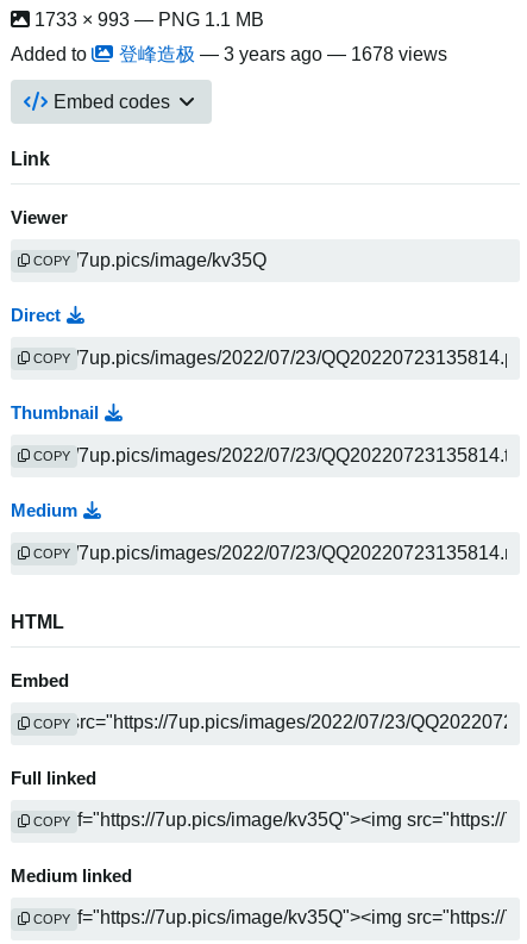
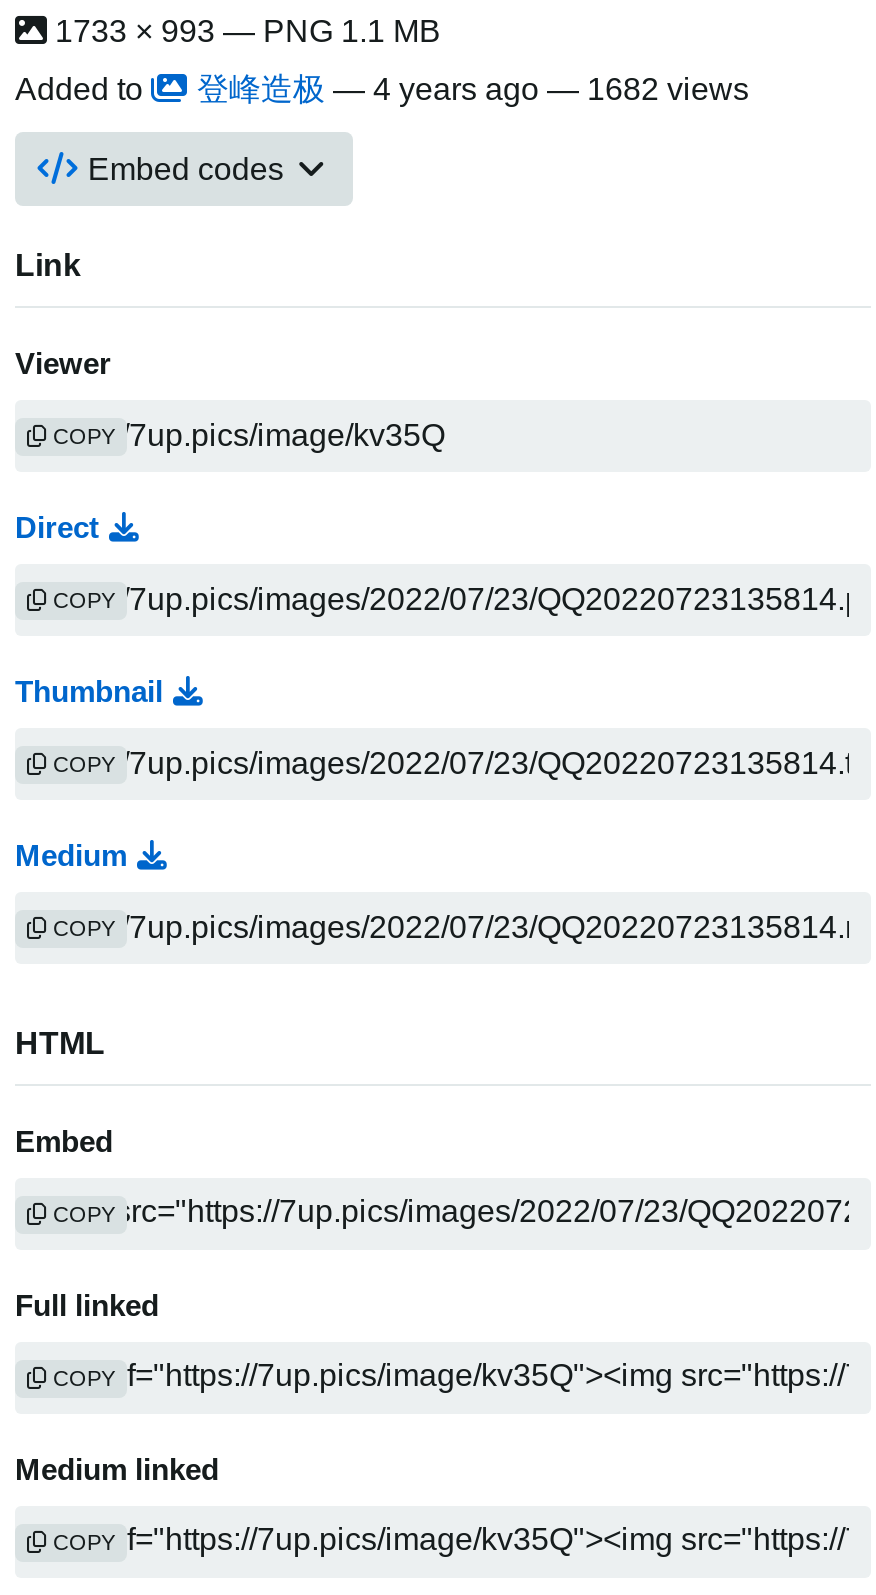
- 登峰造极— 3 years ago — 1678 views
+ 登峰造极— 4 years ago — 1682 views
